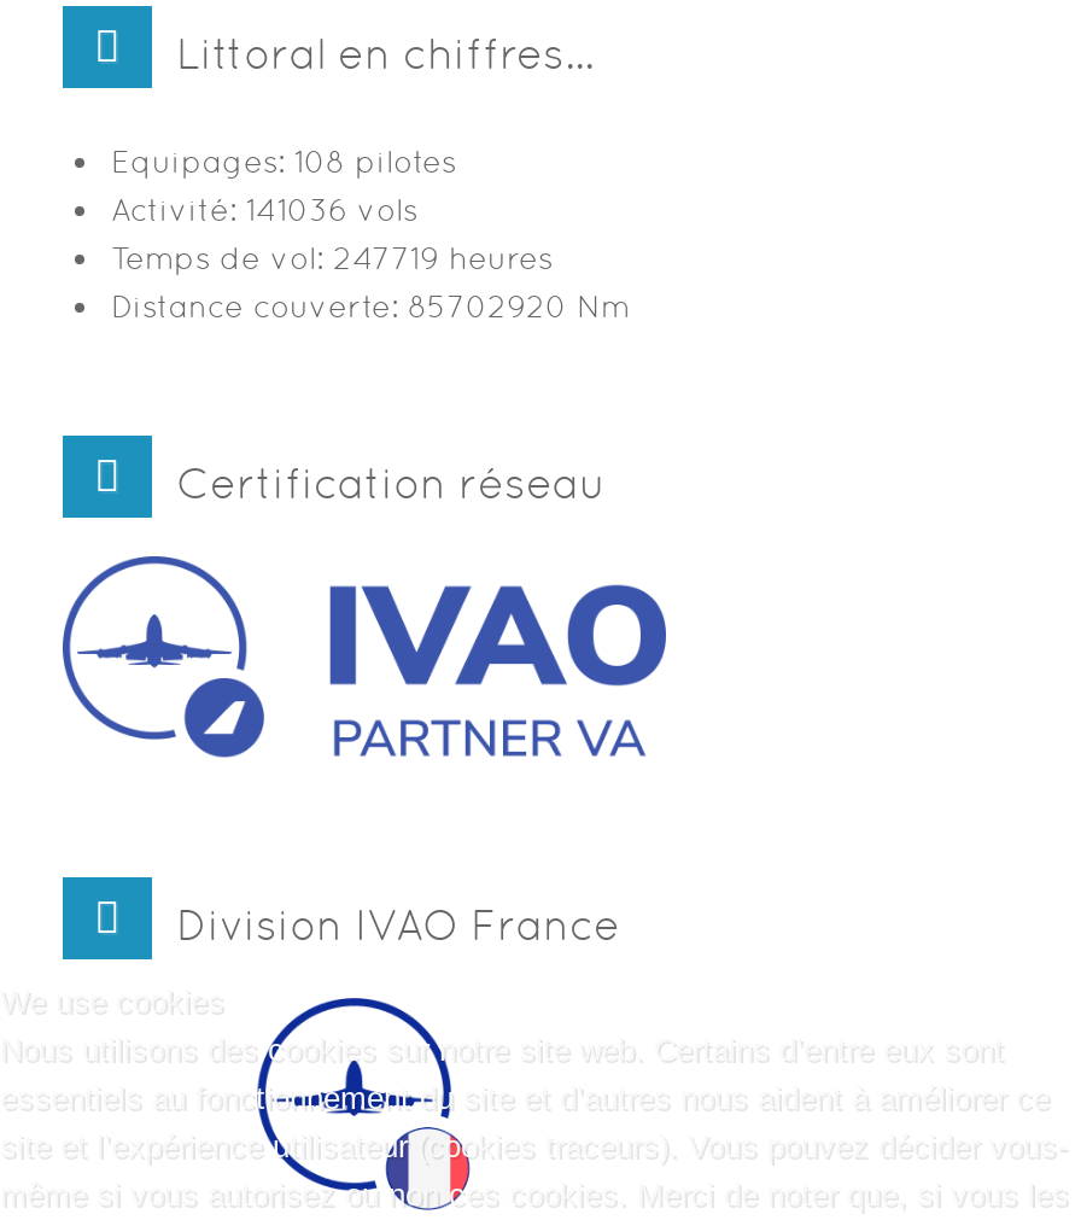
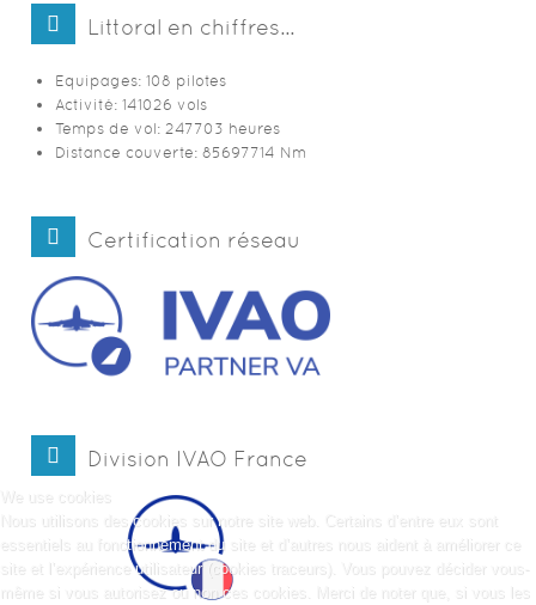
- Activité: 141036 vols
+ Activité: 141026 vols

- Temps de vol: 247719 heures
+ Temps de vol: 247703 heures

- Distance couverte: 85702920 Nm
+ Distance couverte: 85697714 Nm
